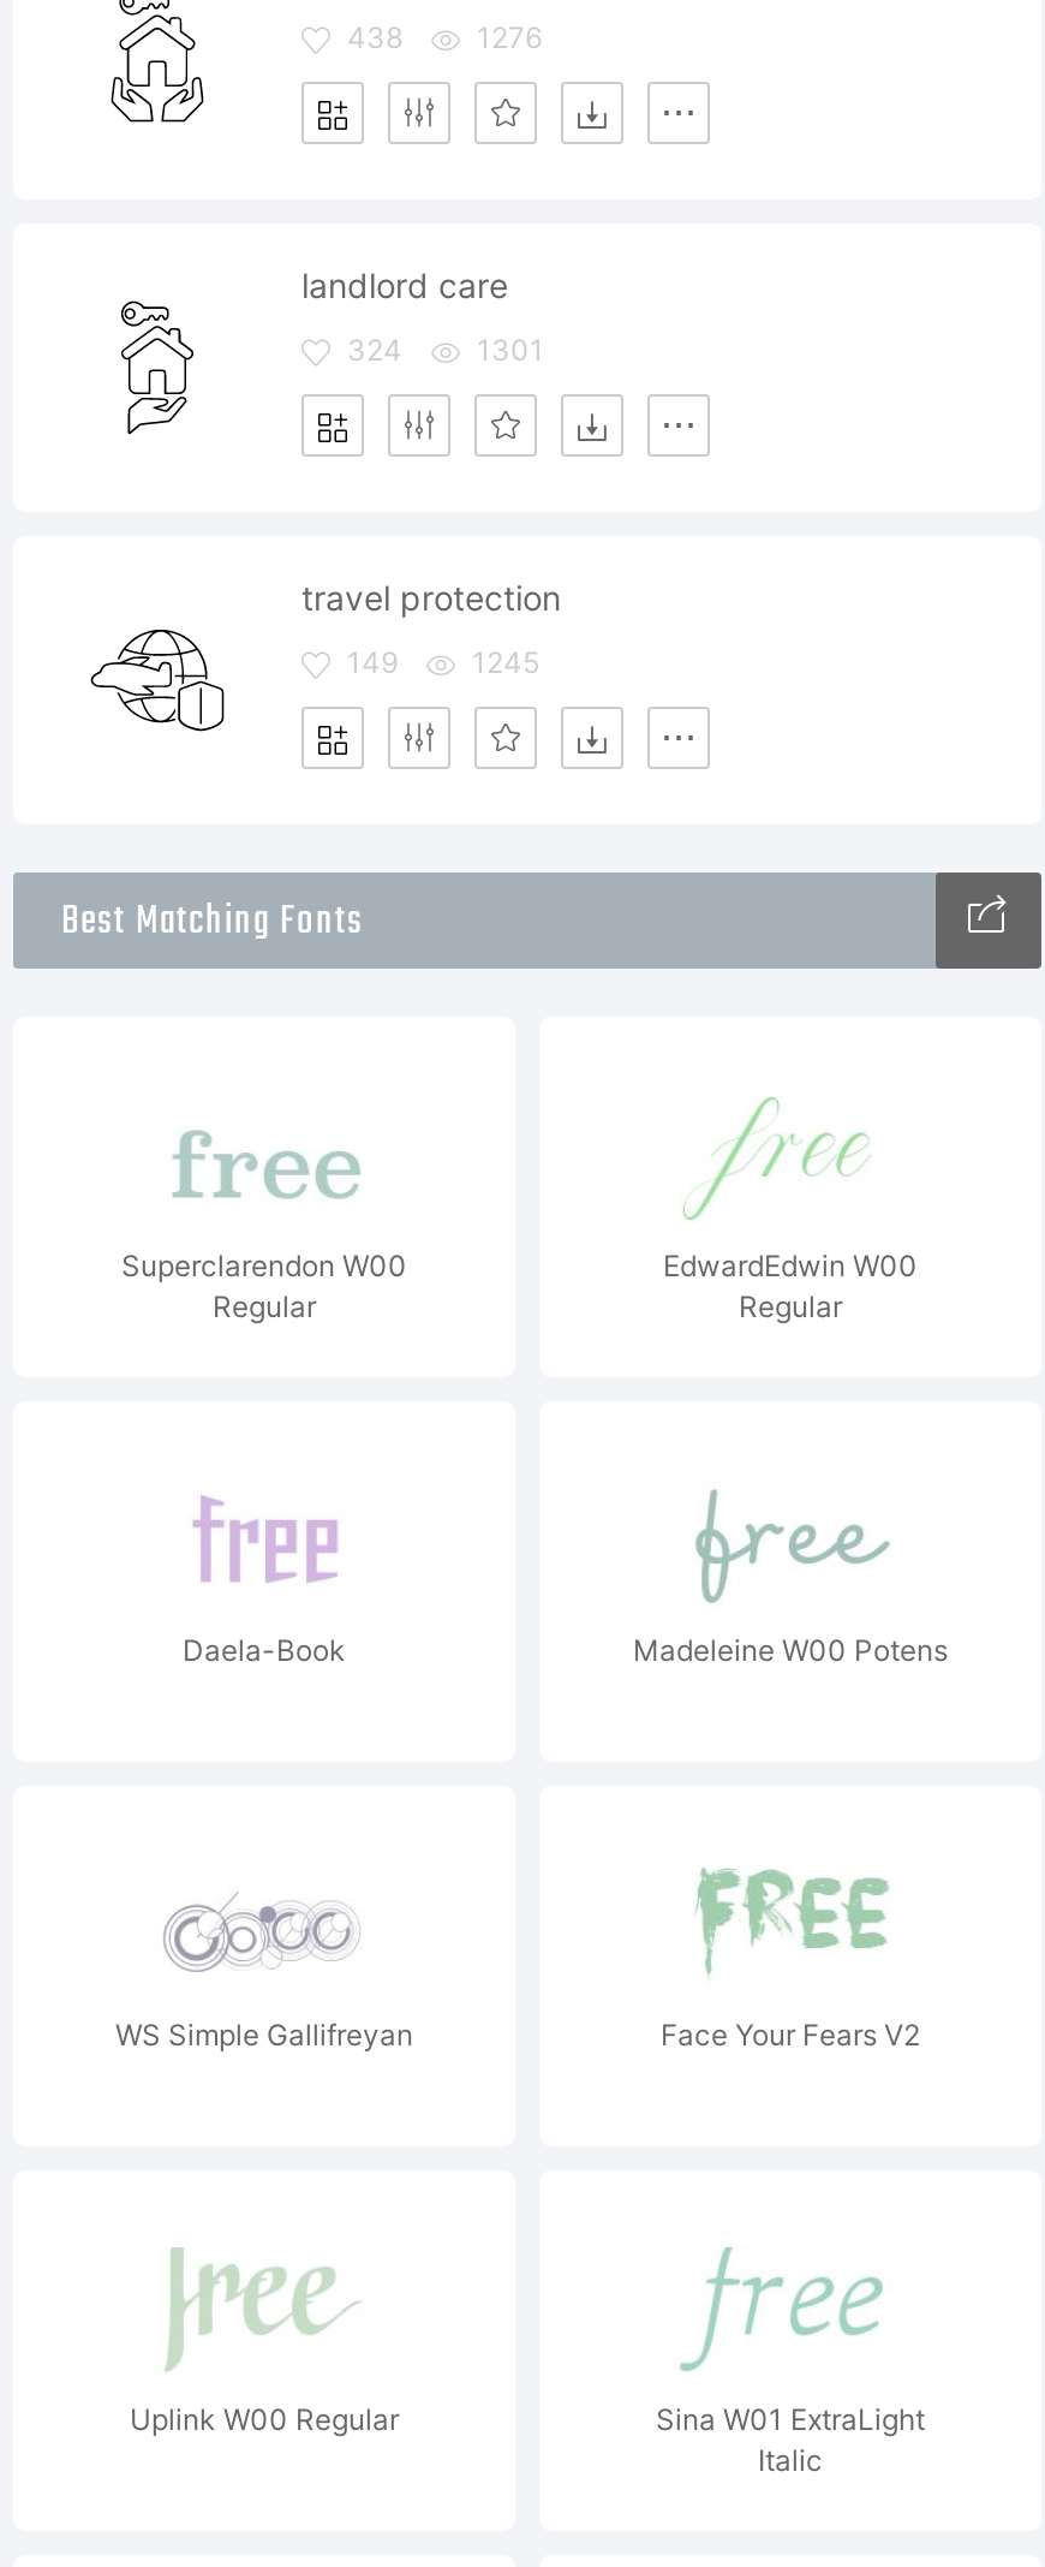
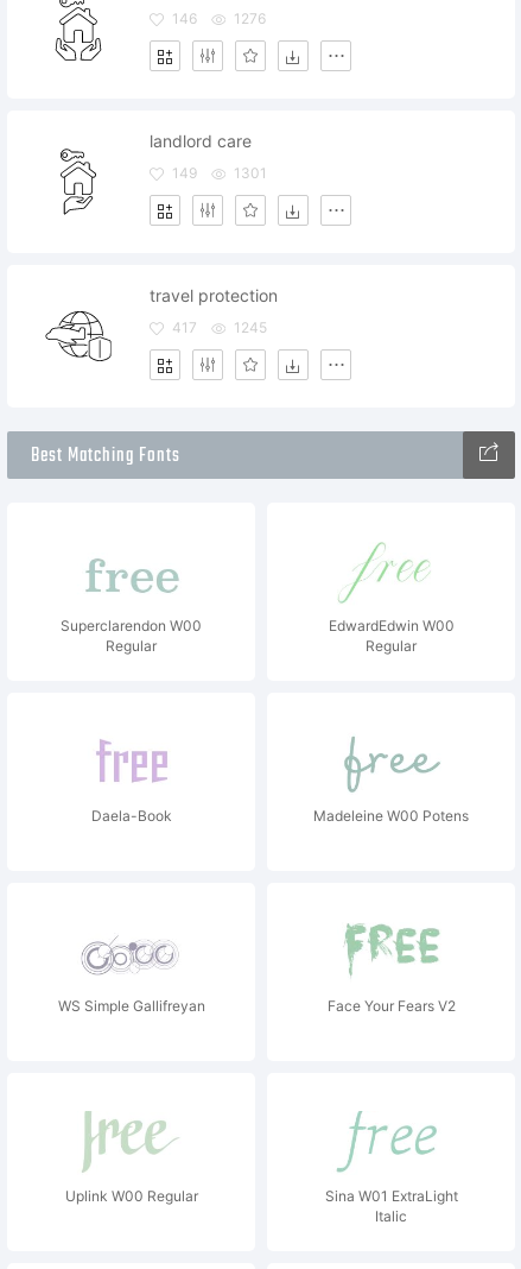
- 438
+ 146

- 324
+ 149

- 149
+ 417
